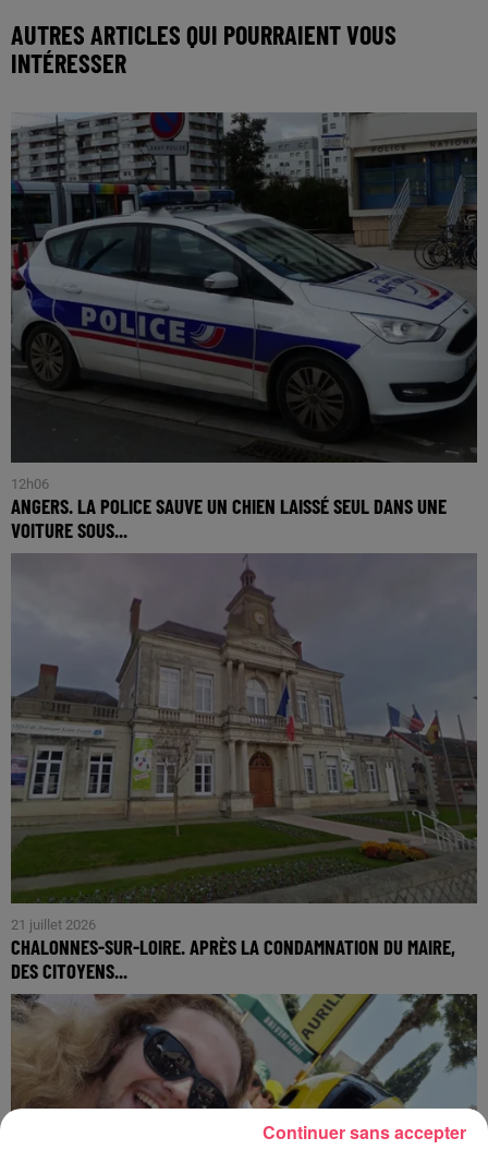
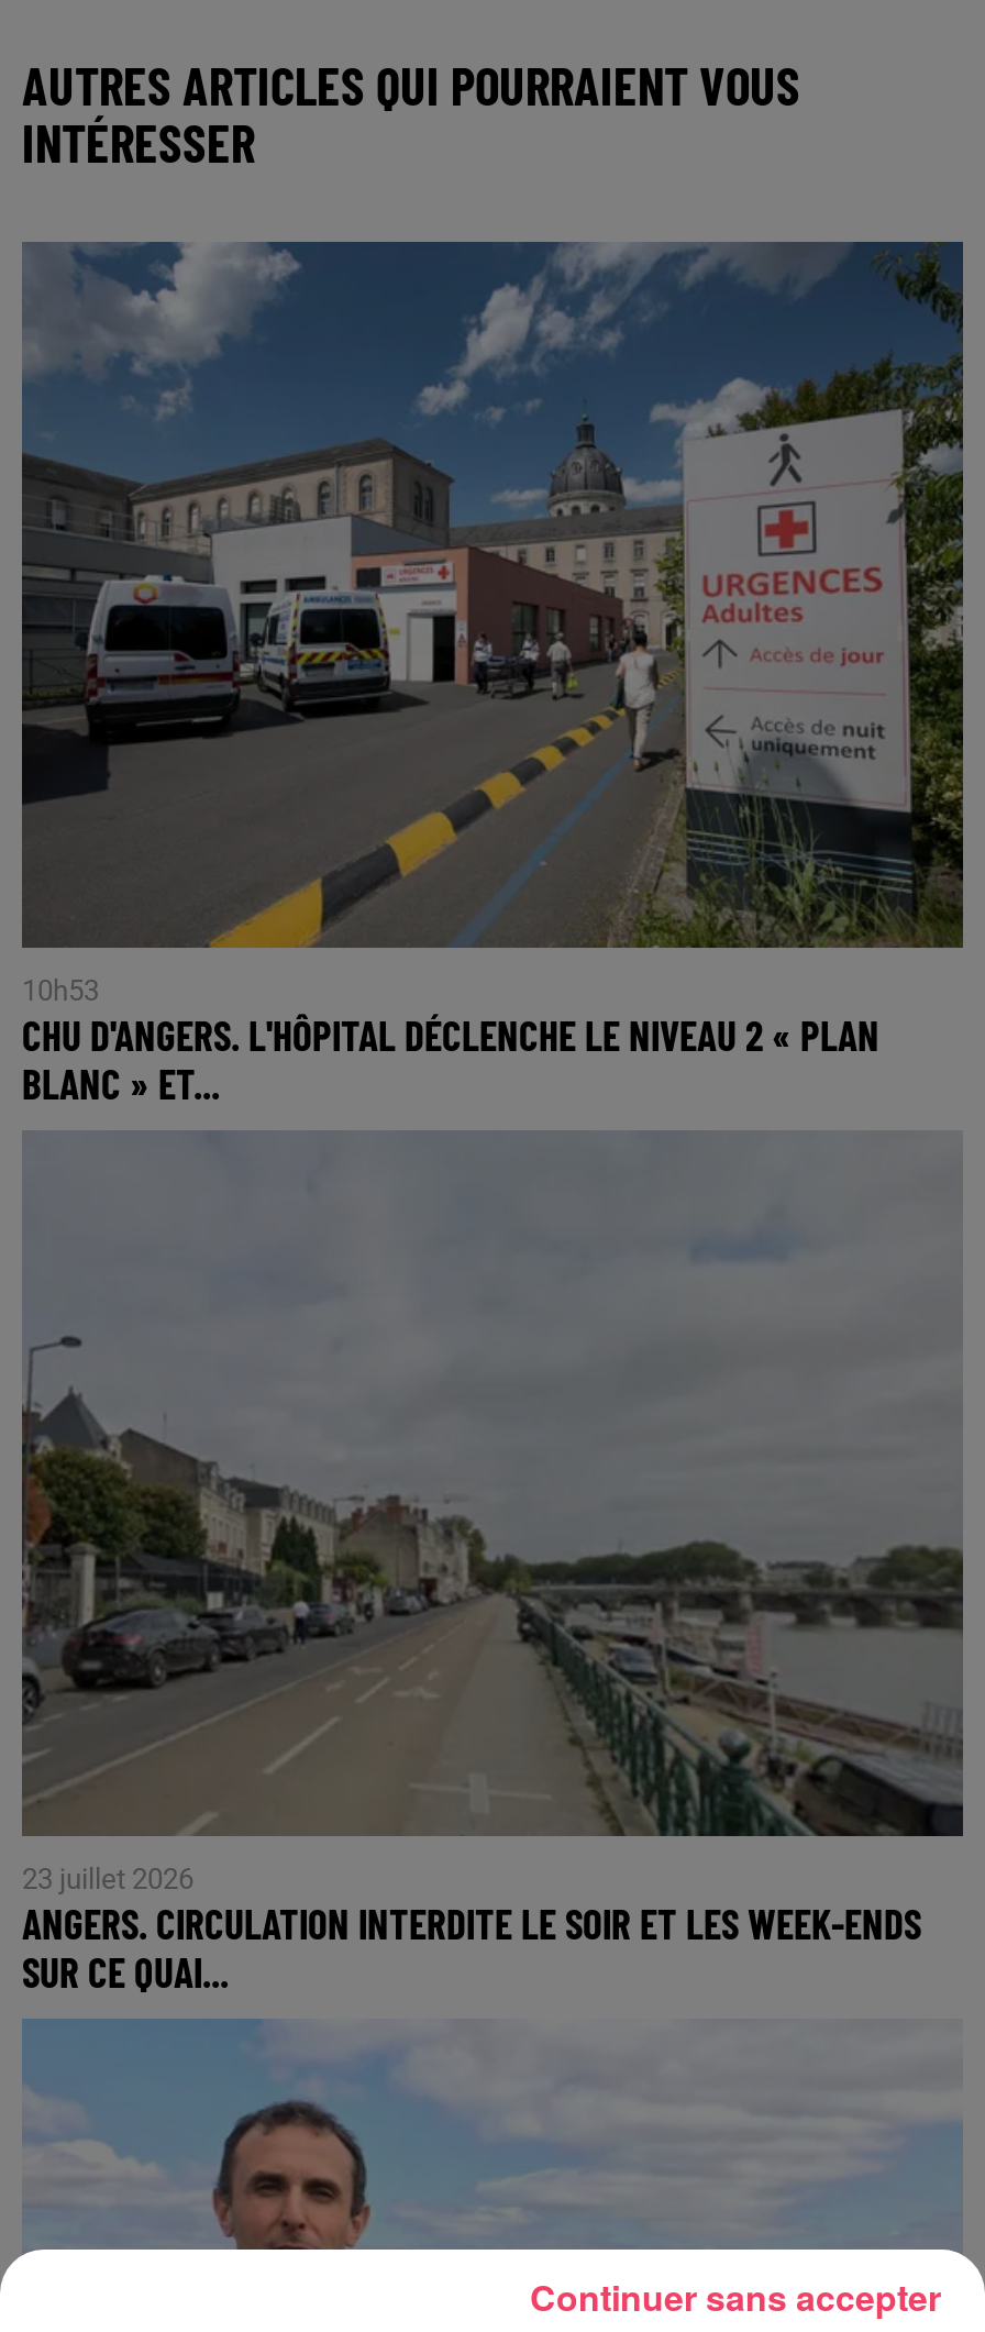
- [image]
- 12h06
- ANGERS. LA POLICE SAUVE UN CHIEN LAISSÉ SEUL DANS UNE
- VOITURE SOUS...
+ [image]
+ 10h53
+ CHU D'ANGERS. L'HÔPITAL DÉCLENCHE LE NIVEAU 2 « PLAN
+ BLANC » ET...

- [image]
- 21 juillet 2026
- CHALONNES-SUR-LOIRE. APRÈS LA CONDAMNATION DU MAIRE,
- DES CITOYENS...
+ [image]
+ 23 juillet 2026
+ ANGERS. CIRCULATION INTERDITE LE SOIR ET LES WEEK-ENDS
+ SUR CE QUAI...

- [image]
+ [image]
